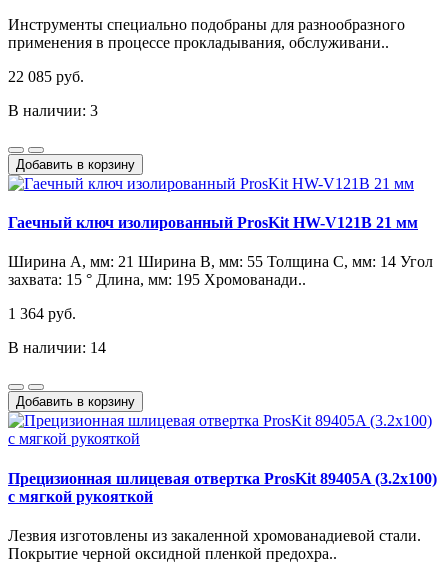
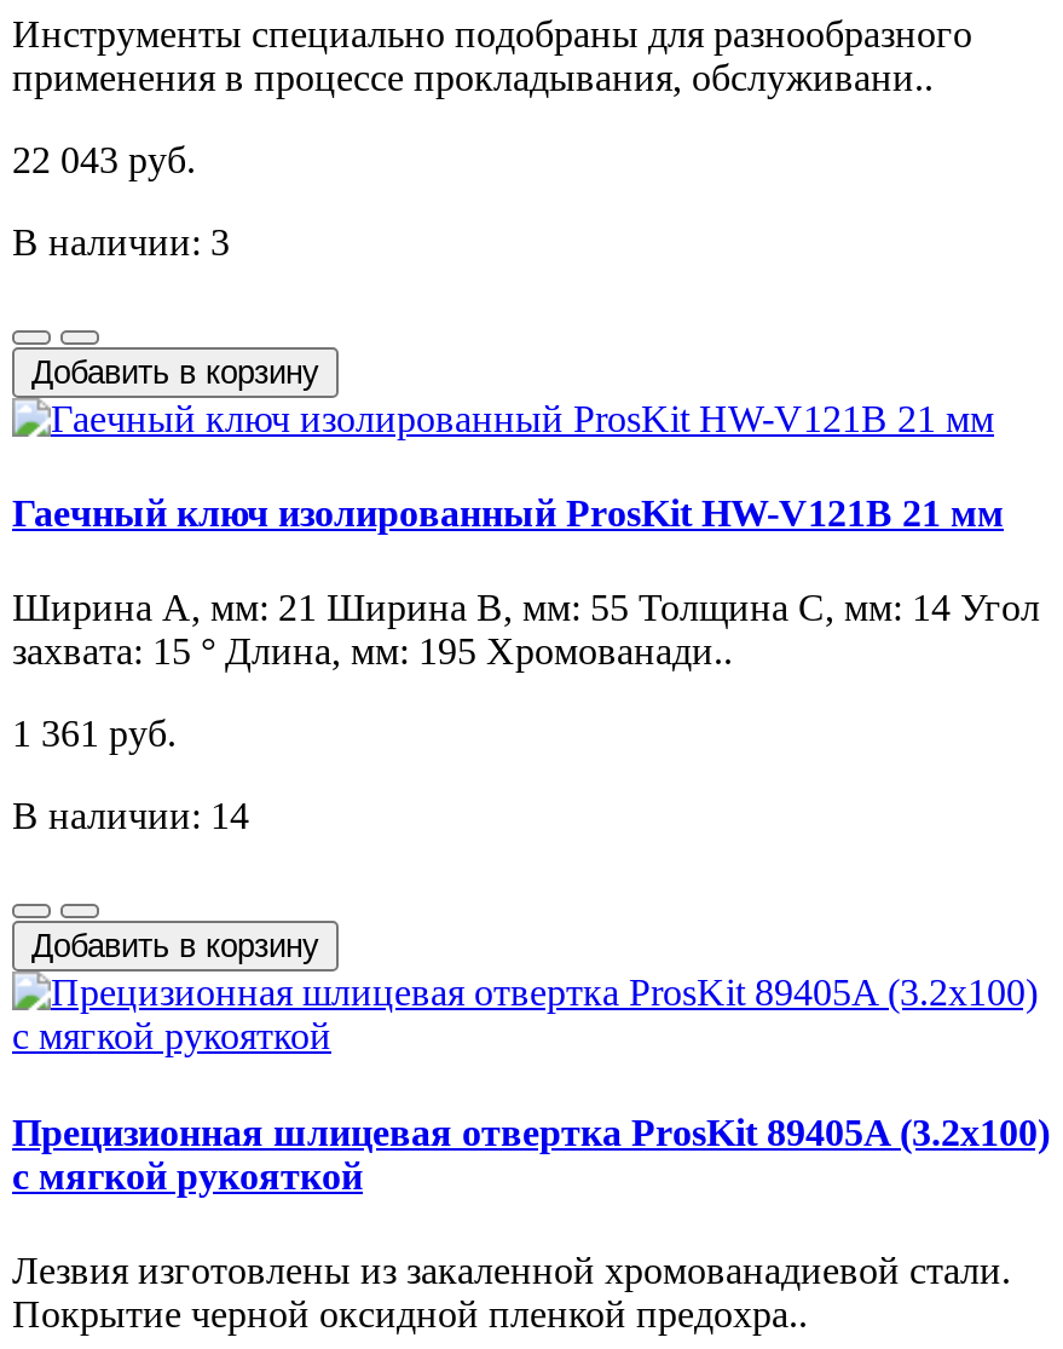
- 22 085 руб.
+ 22 043 руб.

- 1 364 руб.
+ 1 361 руб.
